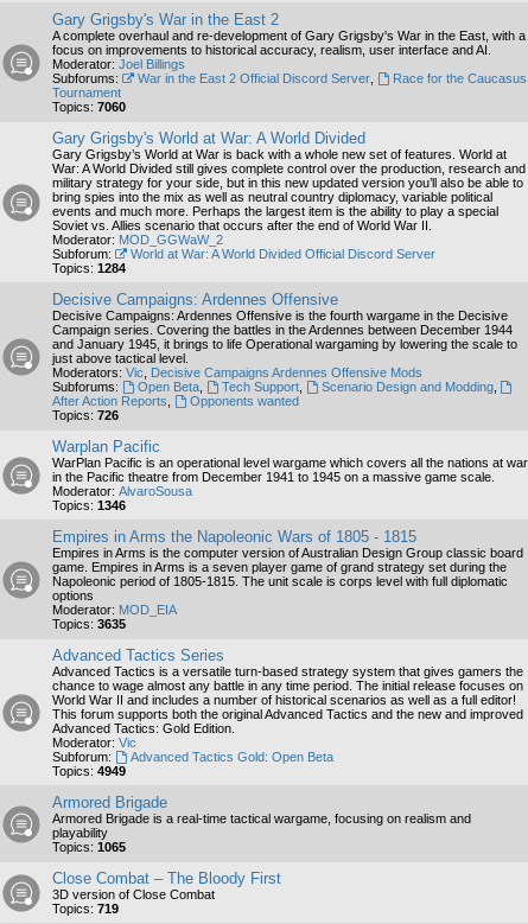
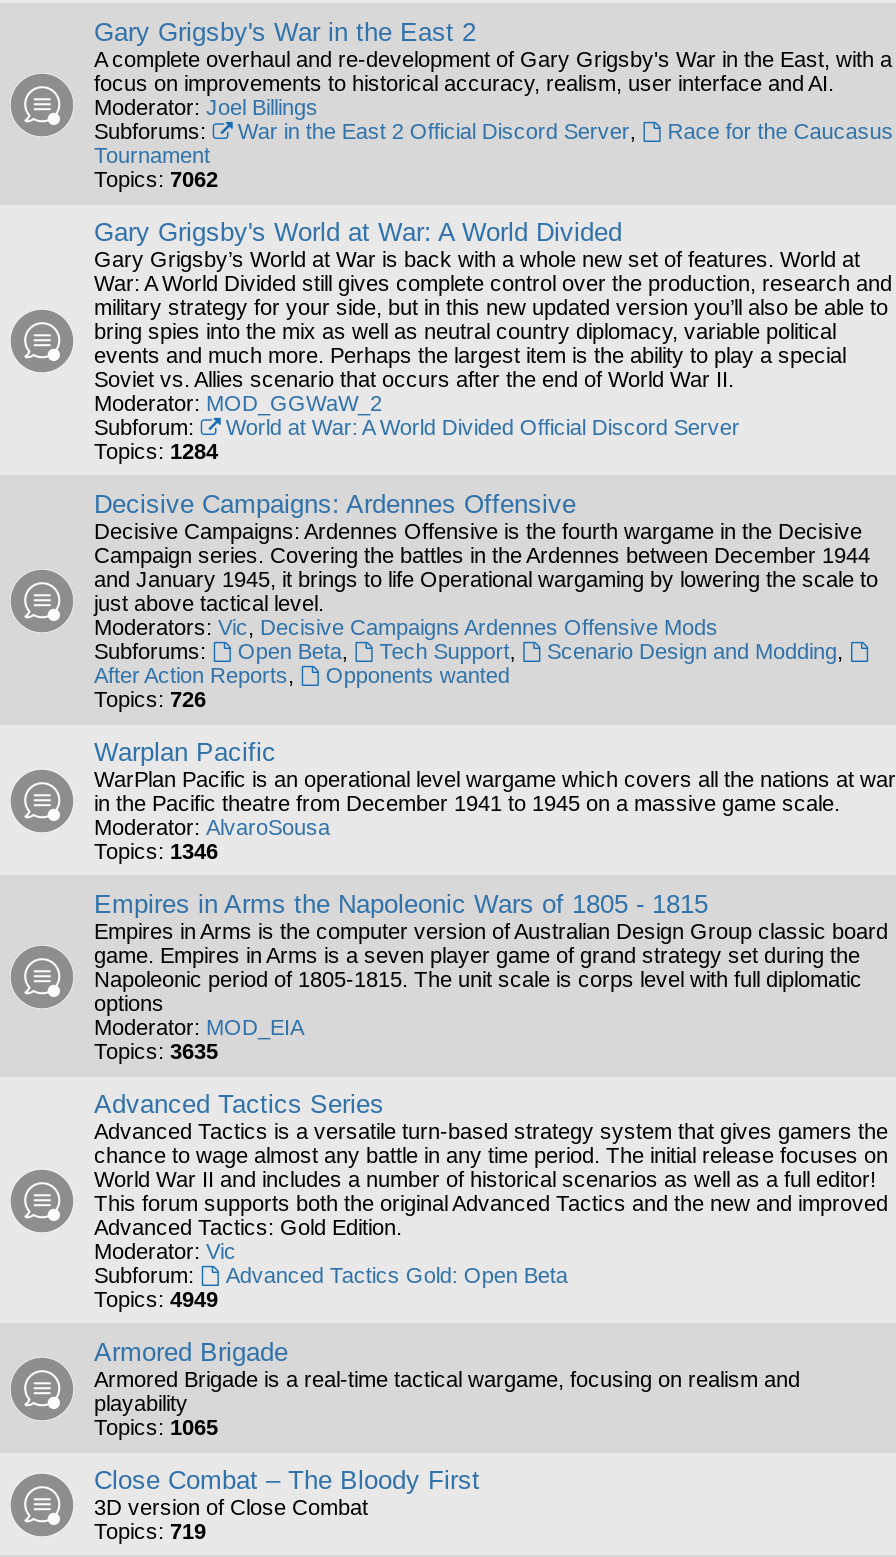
- Topics: 7060
+ Topics: 7062
